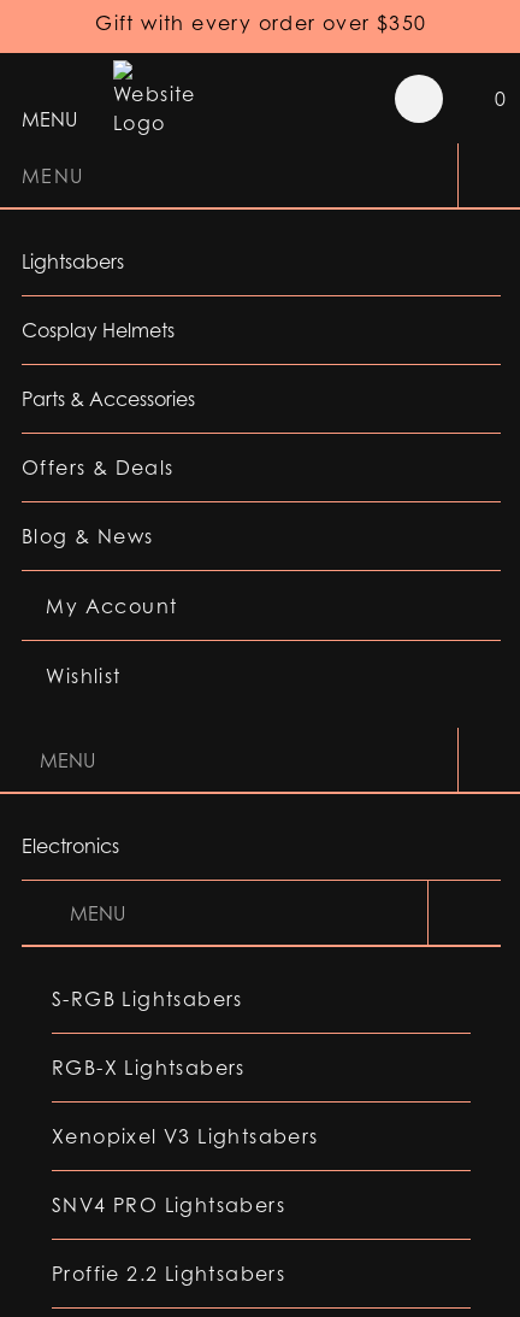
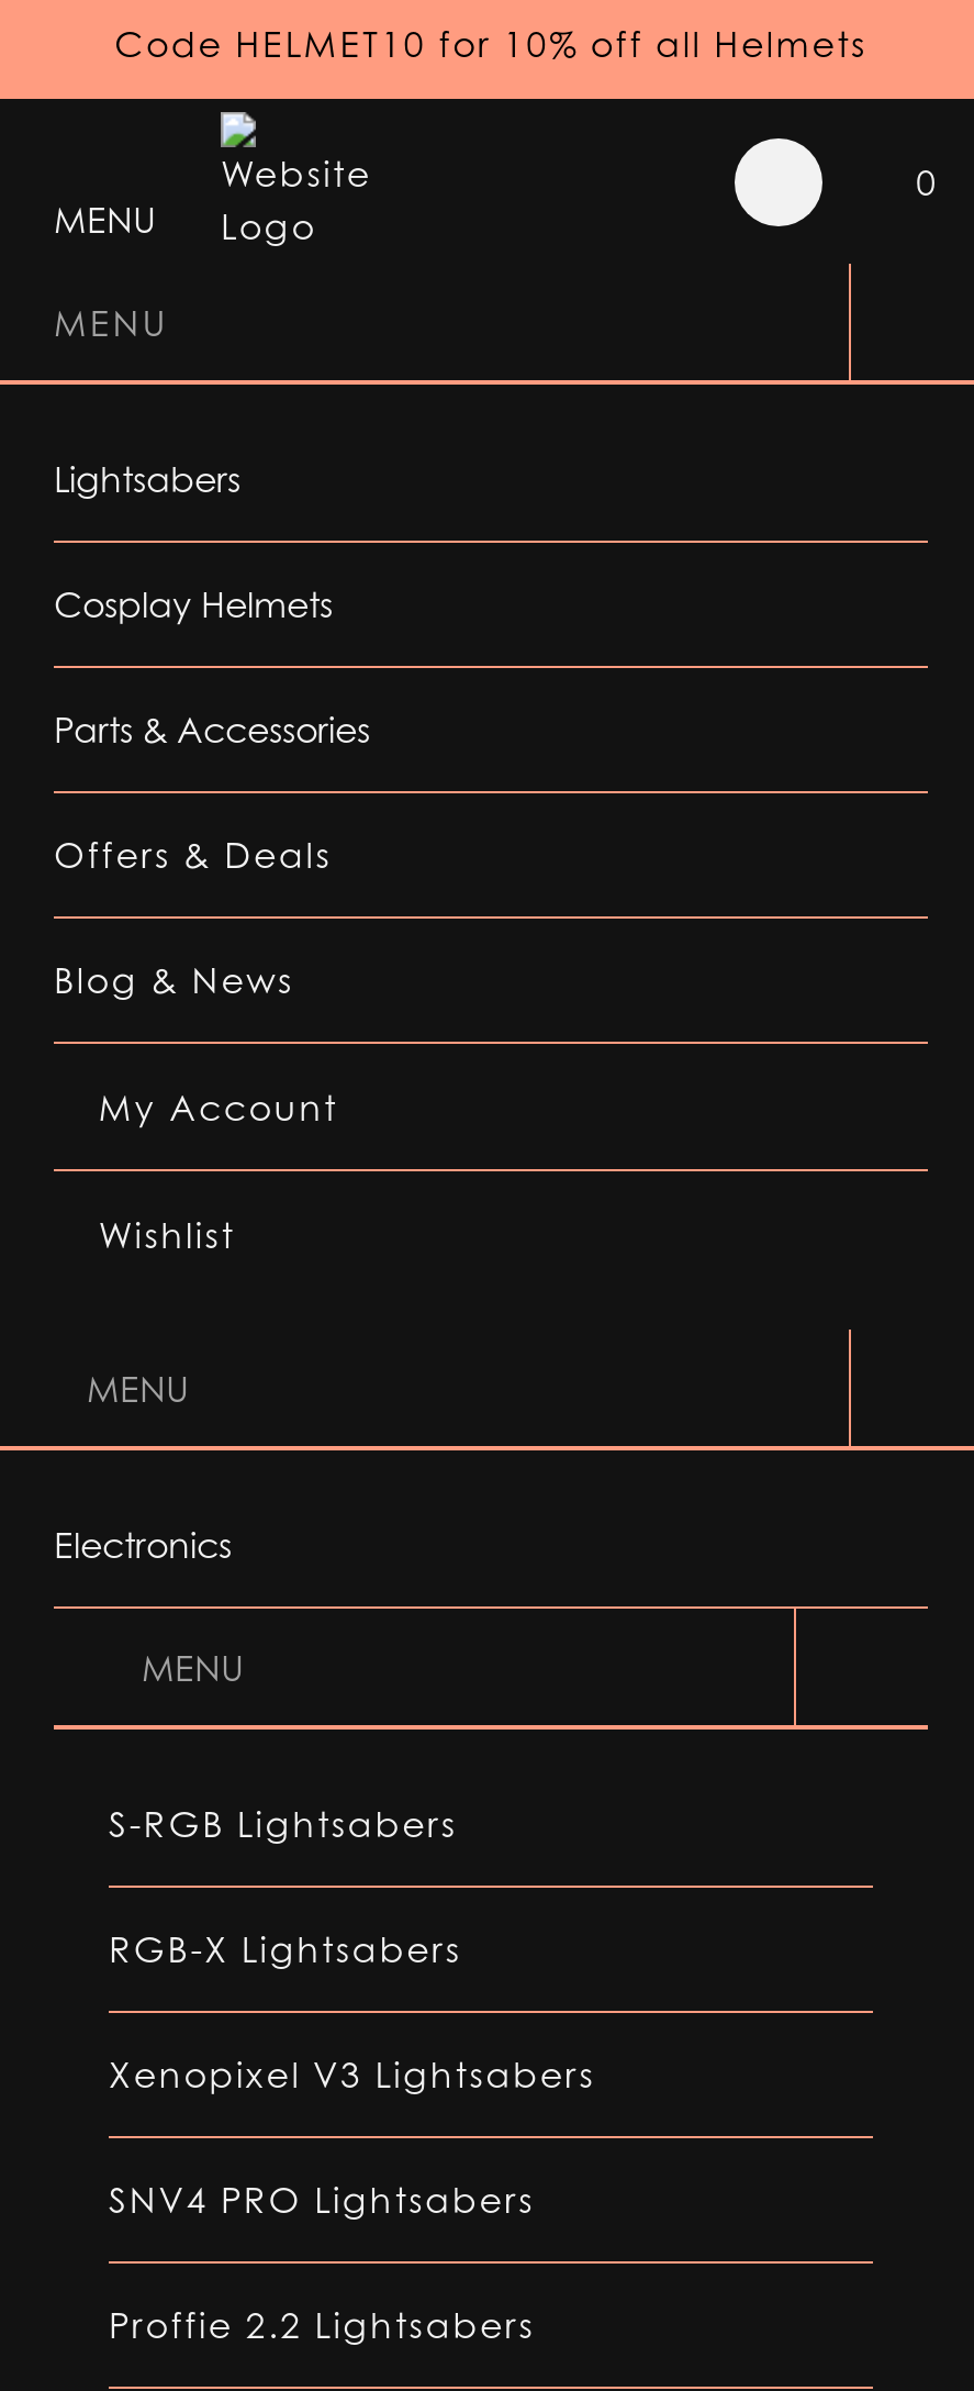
- Gift with every order over $350
+ Code HELMET10 for 10% off all Helmets
